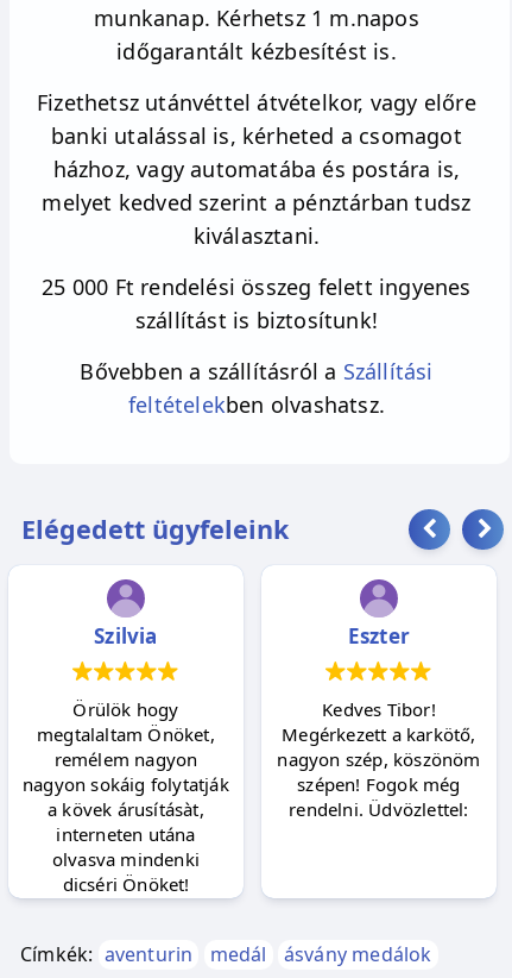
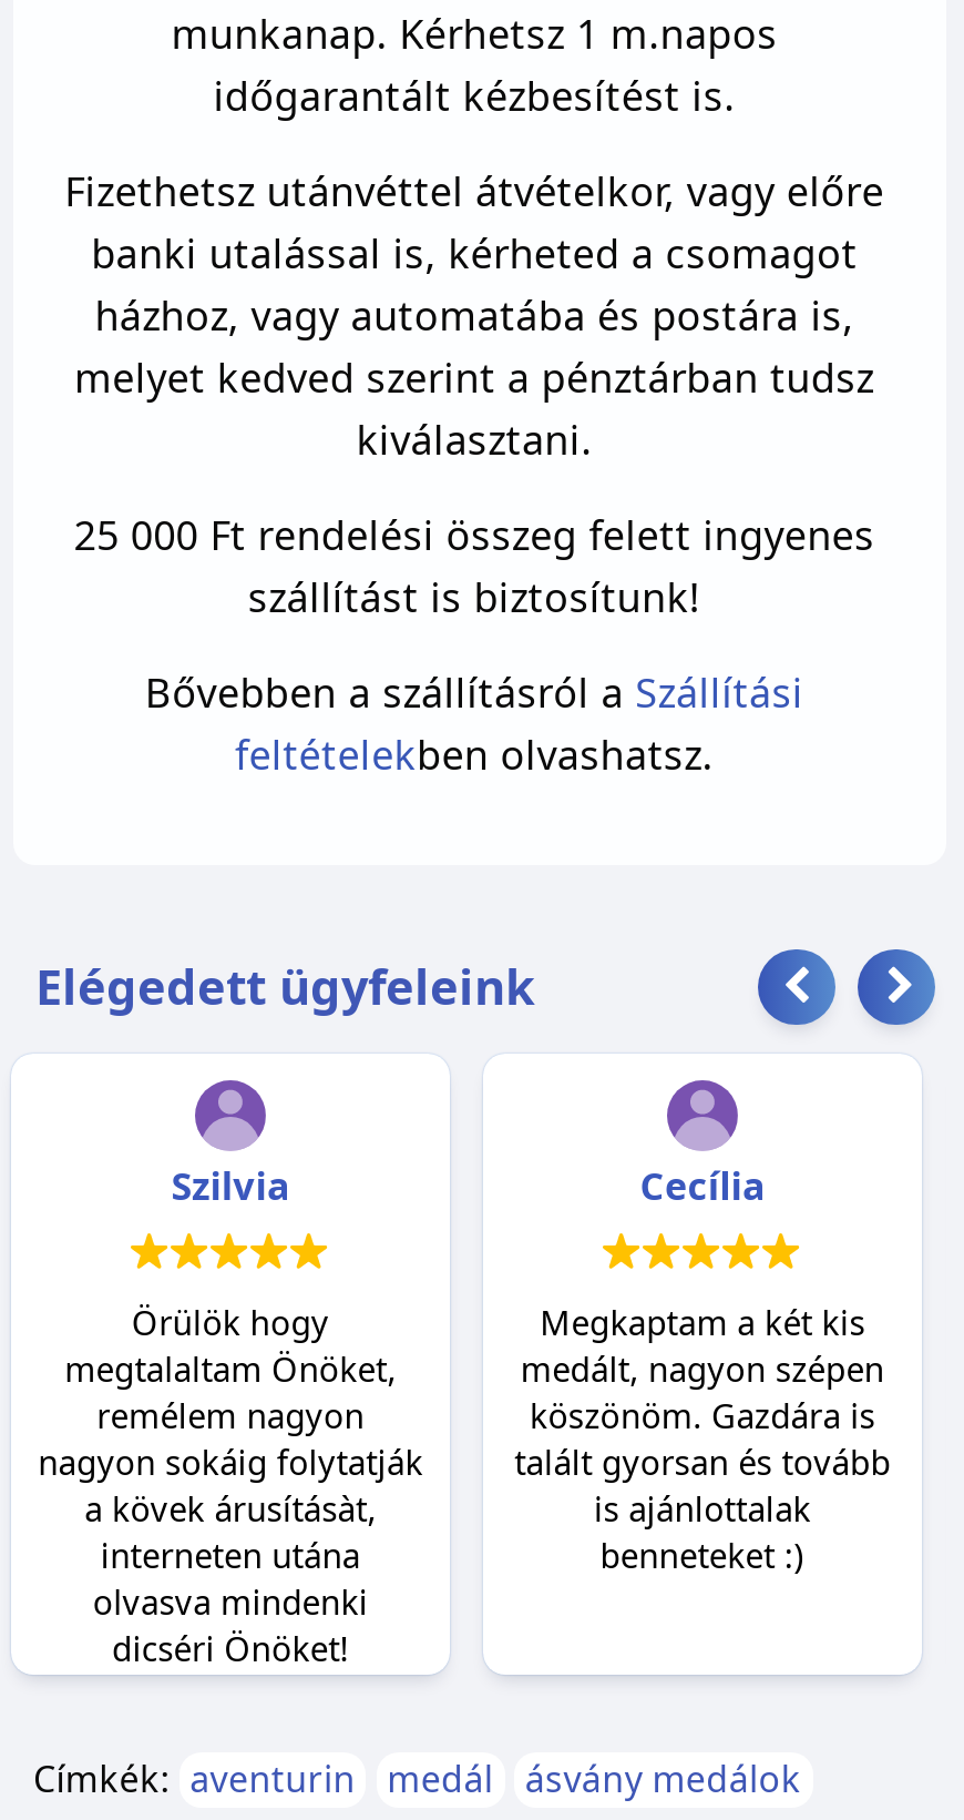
- Eszter
+ Cecília

- Kedves Tibor!
- Megérkezett a karkötő,
- nagyon szép, köszönöm
- szépen! Fogok még
- rendelni. Üdvözlettel:
+ Megkaptam a két kis
+ medált, nagyon szépen
+ köszönöm. Gazdára is
+ talált gyorsan és tovább
+ is ajánlottalak
+ benneteket :)
